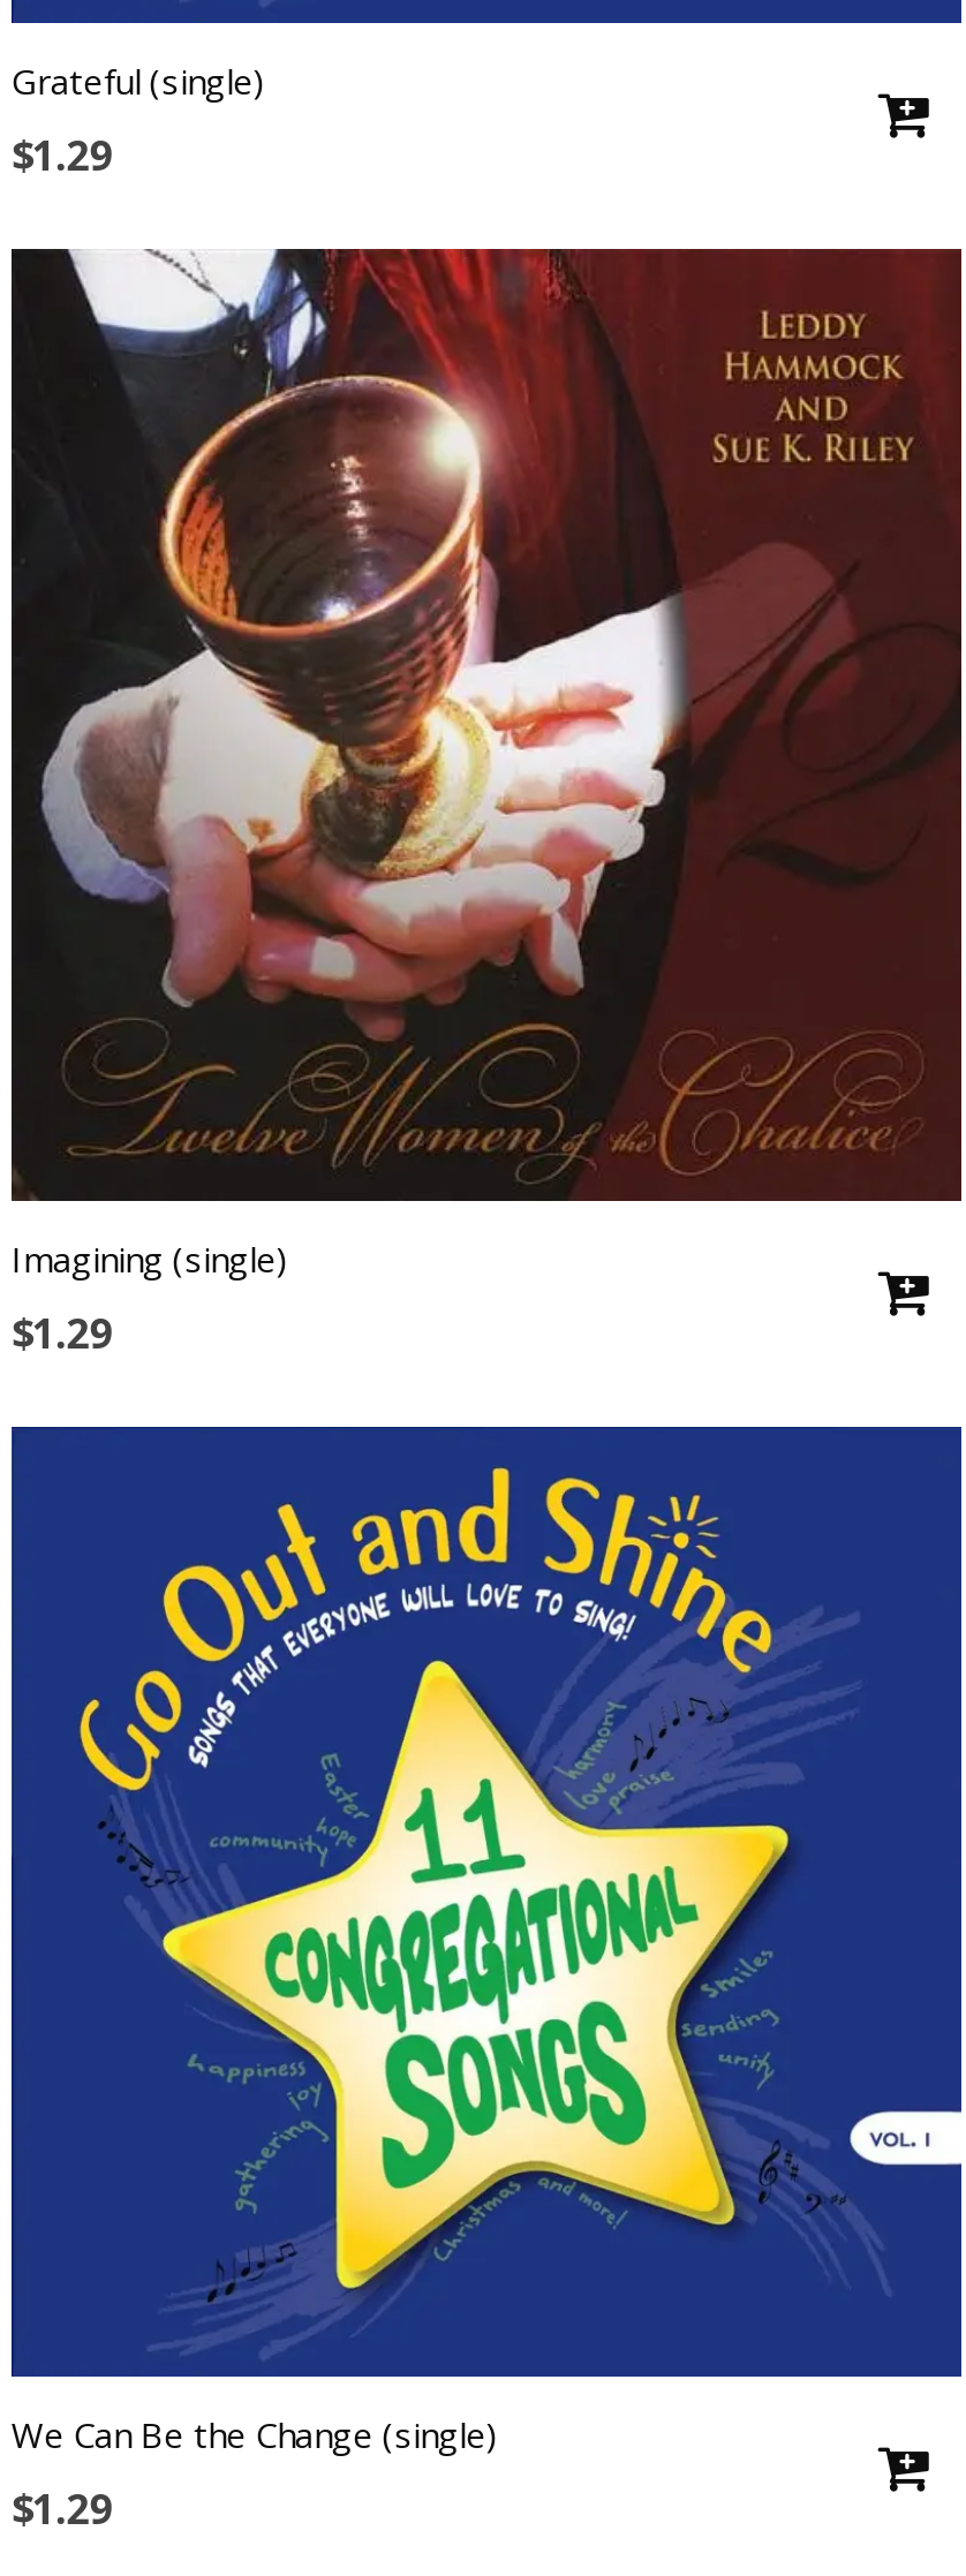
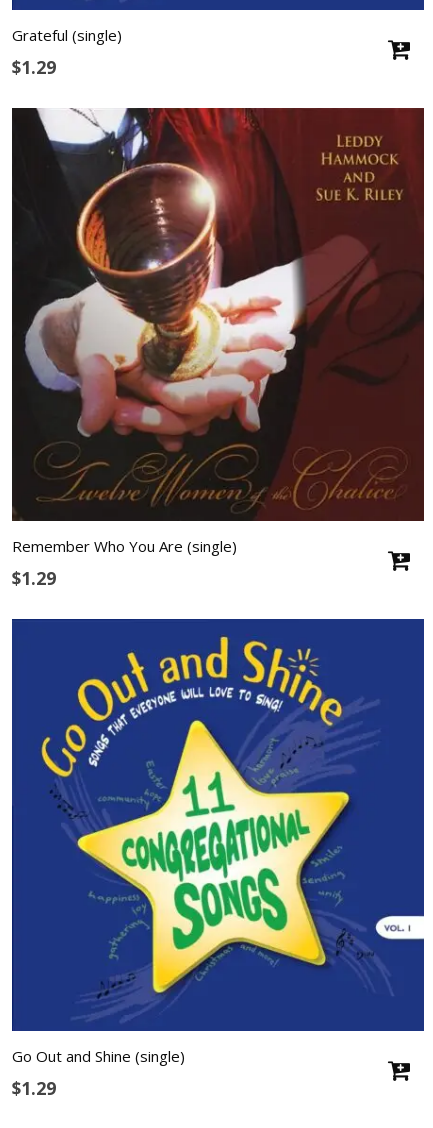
- Imagining (single)
+ Remember Who You Are (single)

- We Can Be the Change (single)
+ Go Out and Shine (single)
